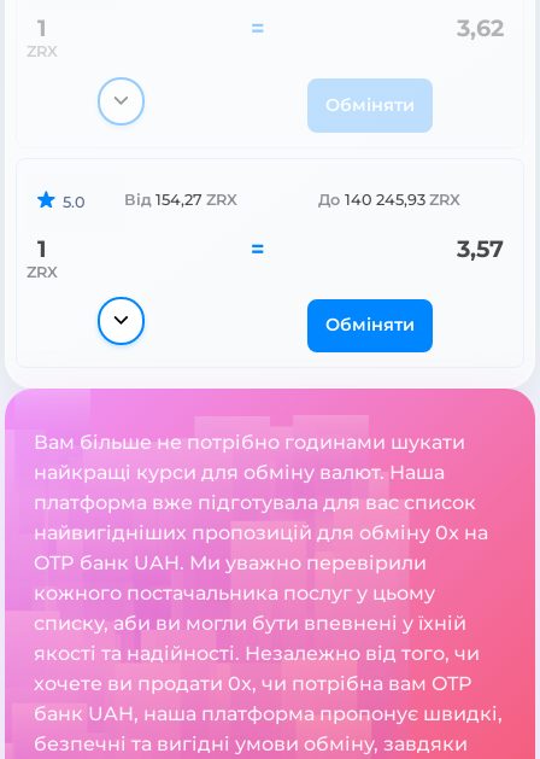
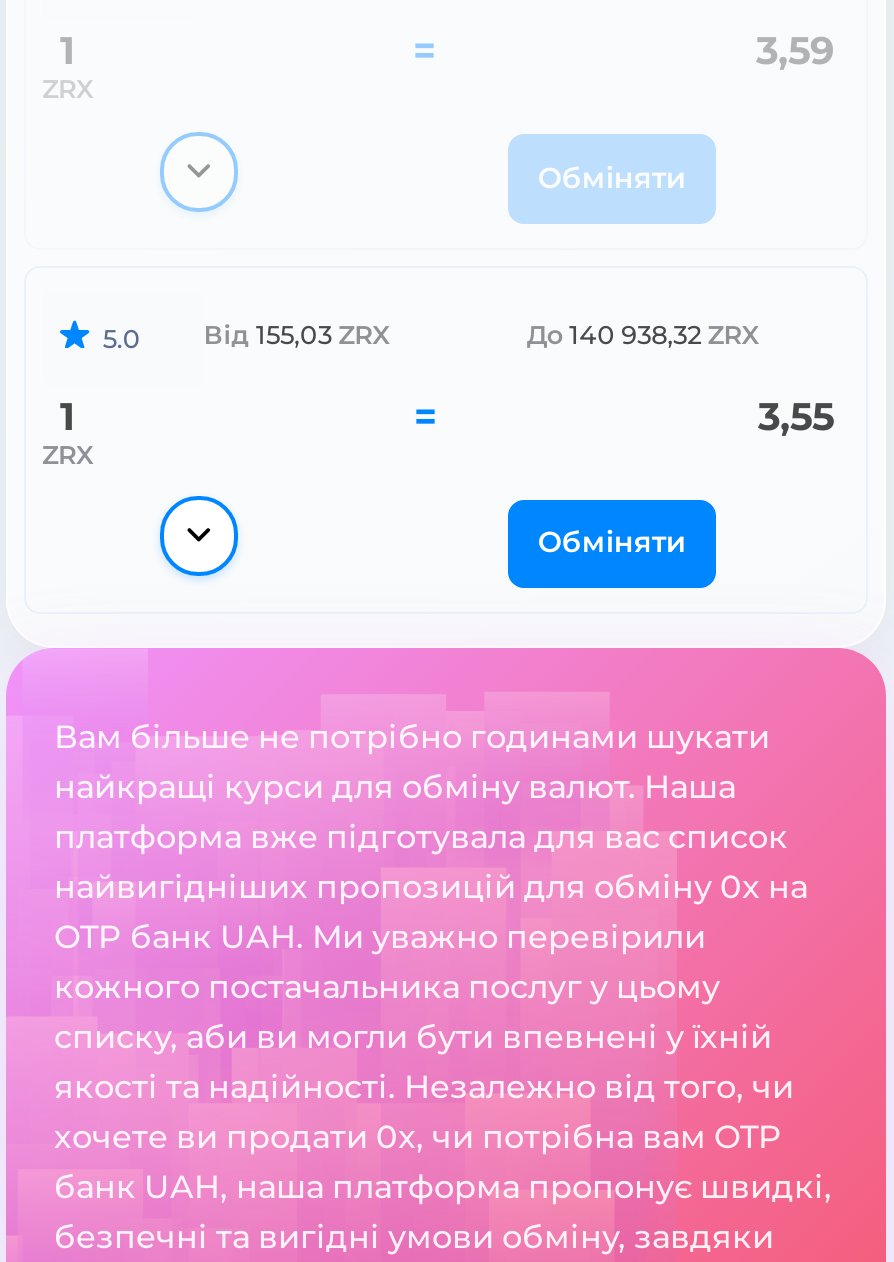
- 3,62
+ 3,59

- Від 154,27 ZRX
+ Від 155,03 ZRX

- До 140 245,93 ZRX
+ До 140 938,32 ZRX

- 3,57
+ 3,55
